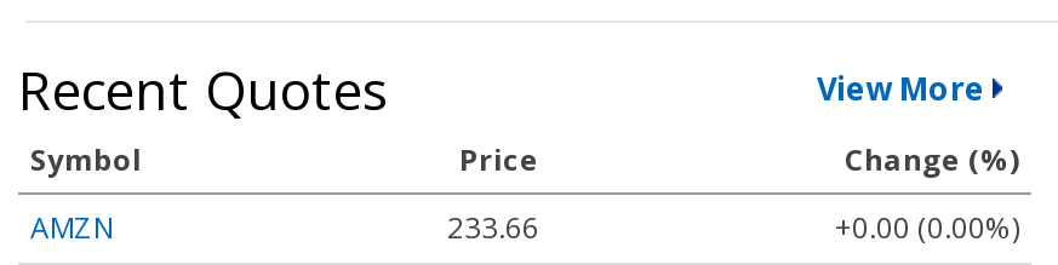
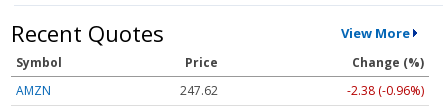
- 233.66
+ 247.62

- +0.00 (0.00%)
+ -2.38 (-0.96%)
